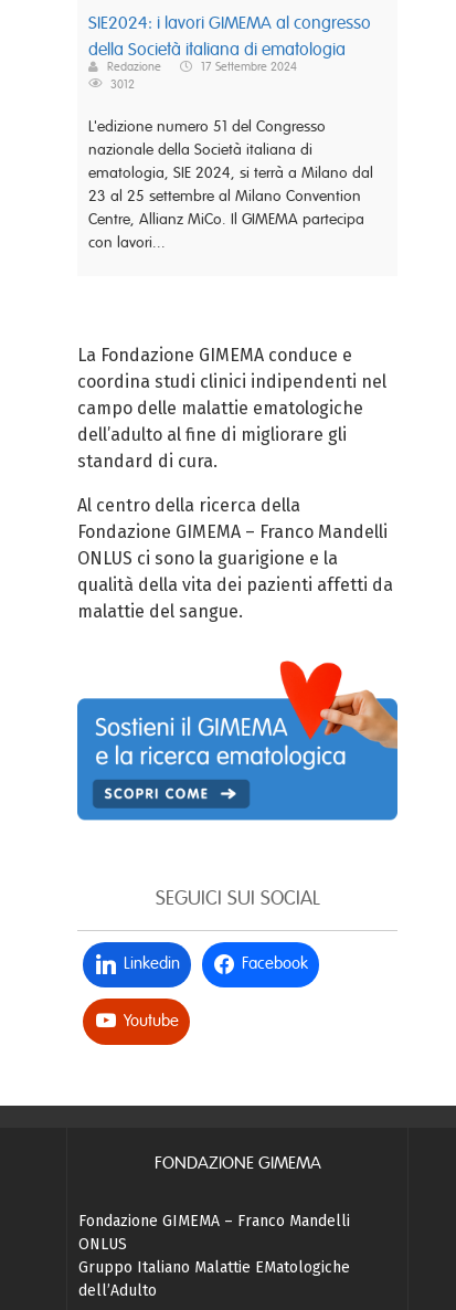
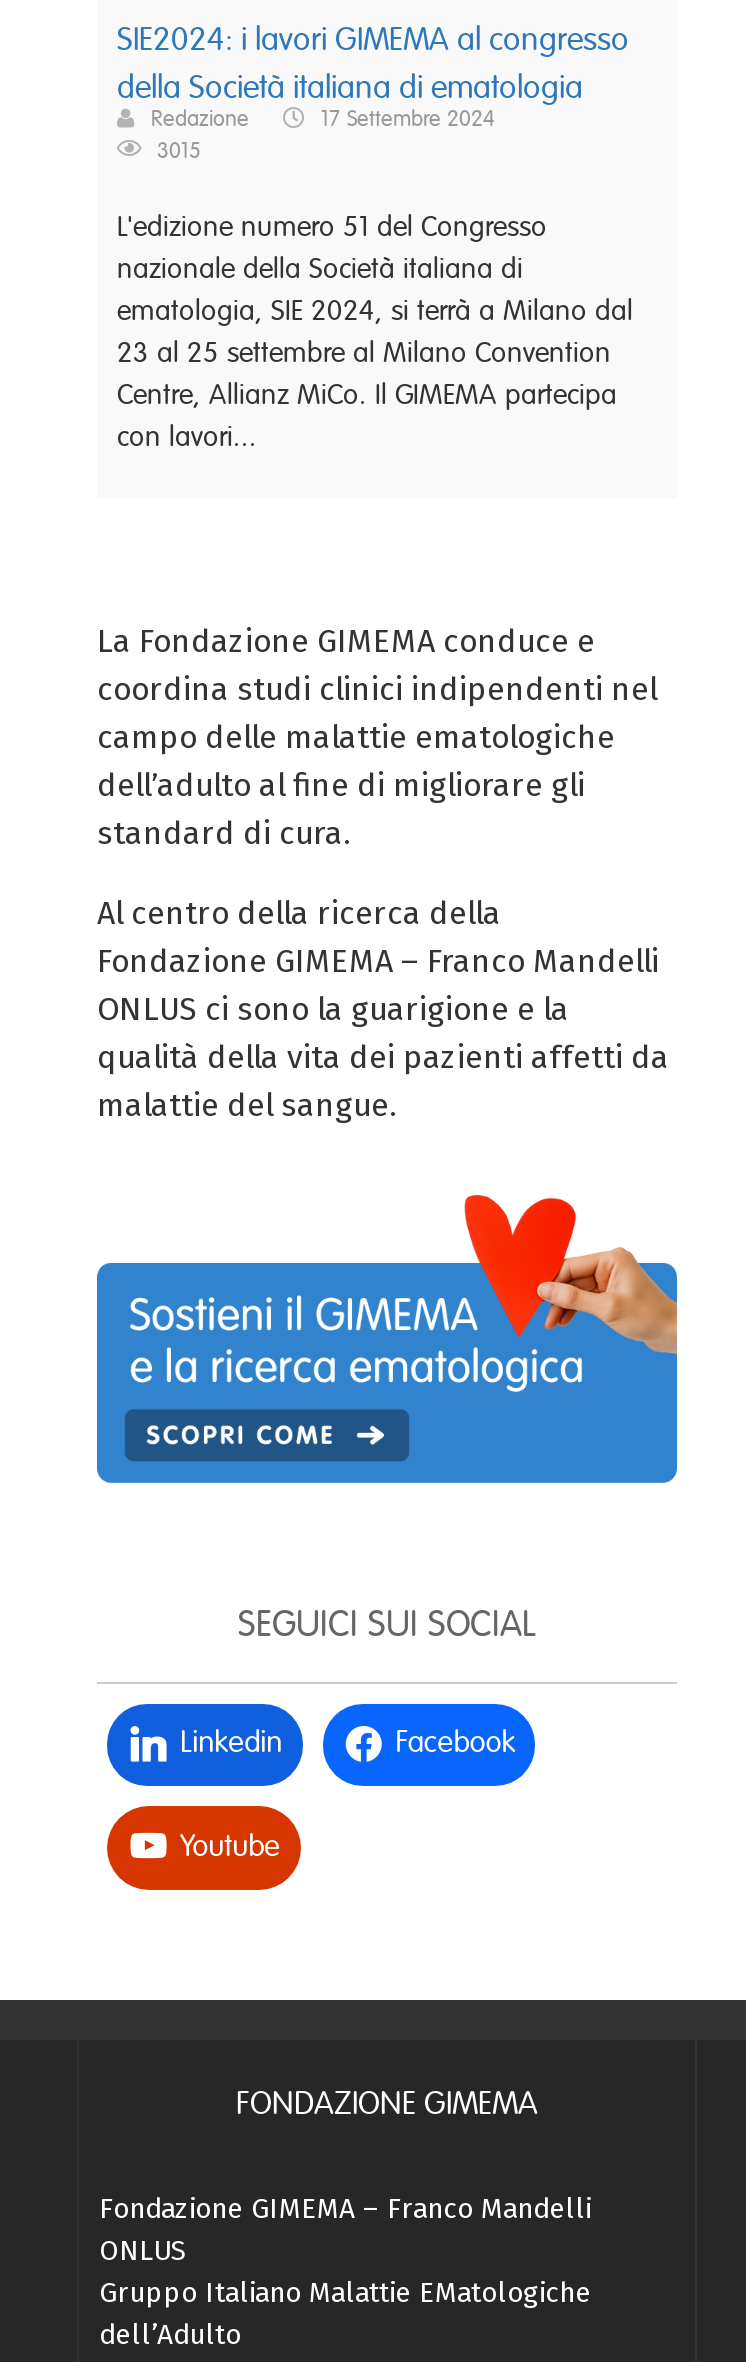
- 3012
+ 3015
